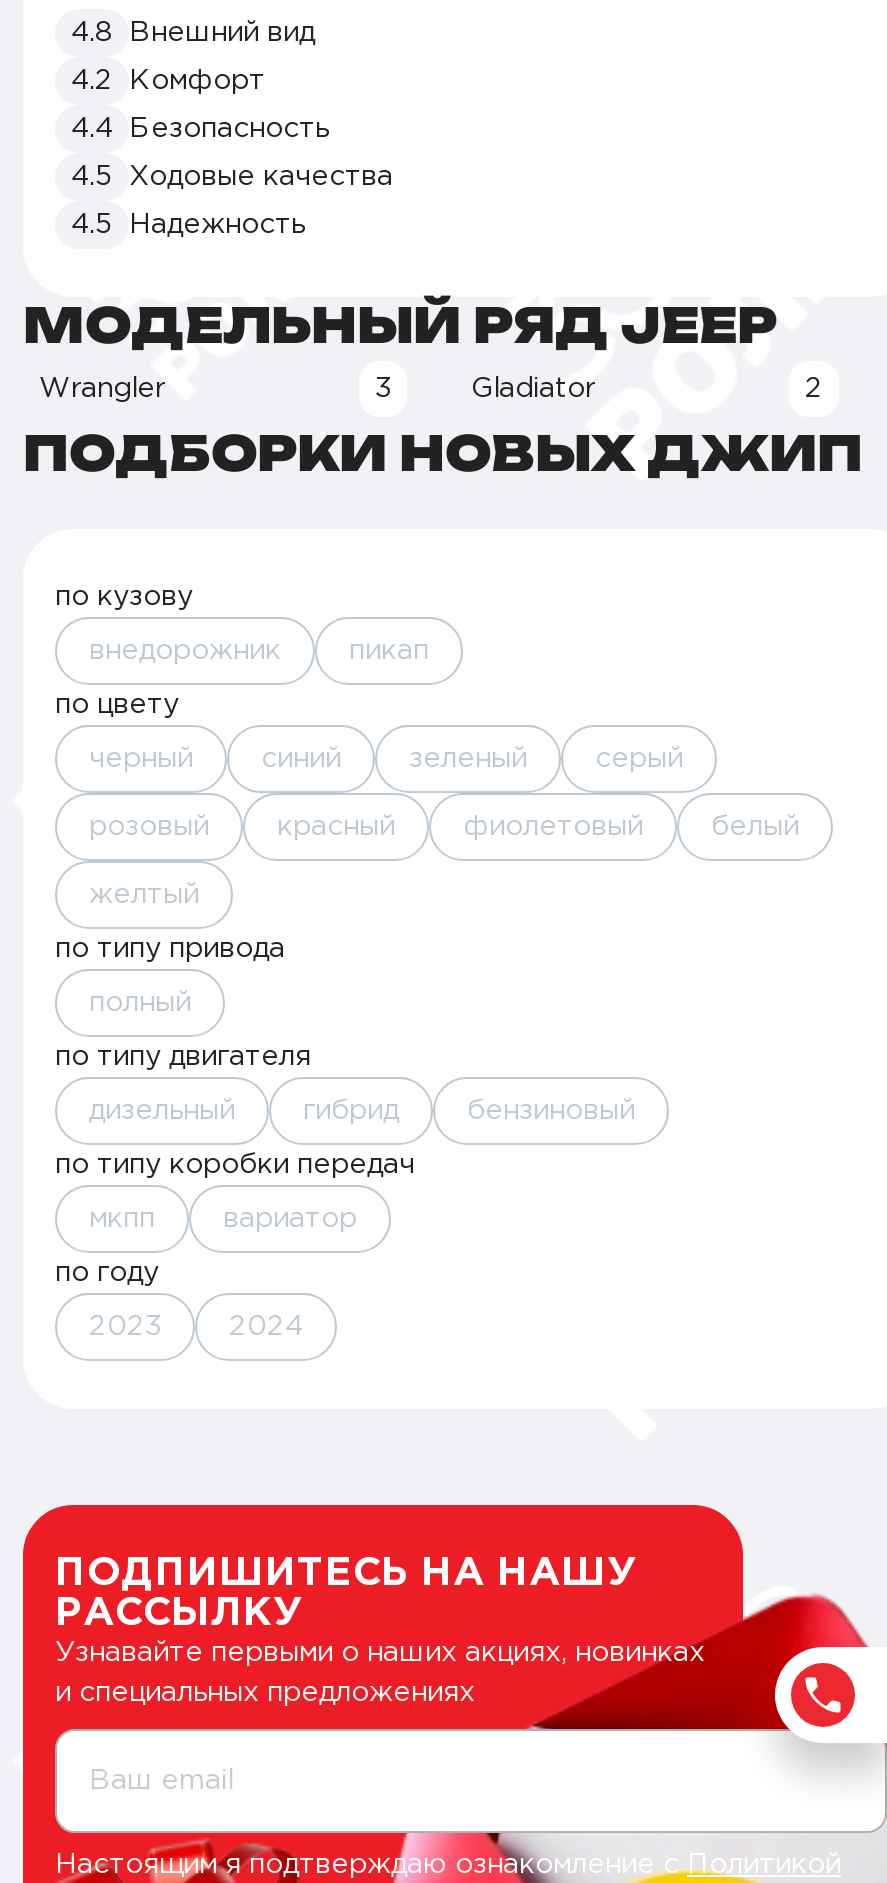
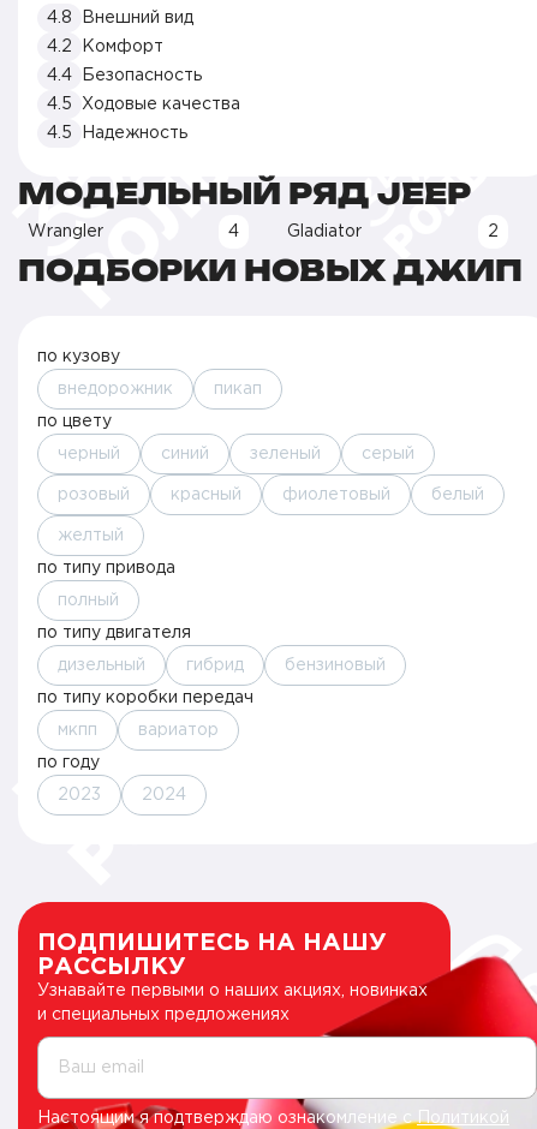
- 3
+ 4

- [image]
+ [image]
